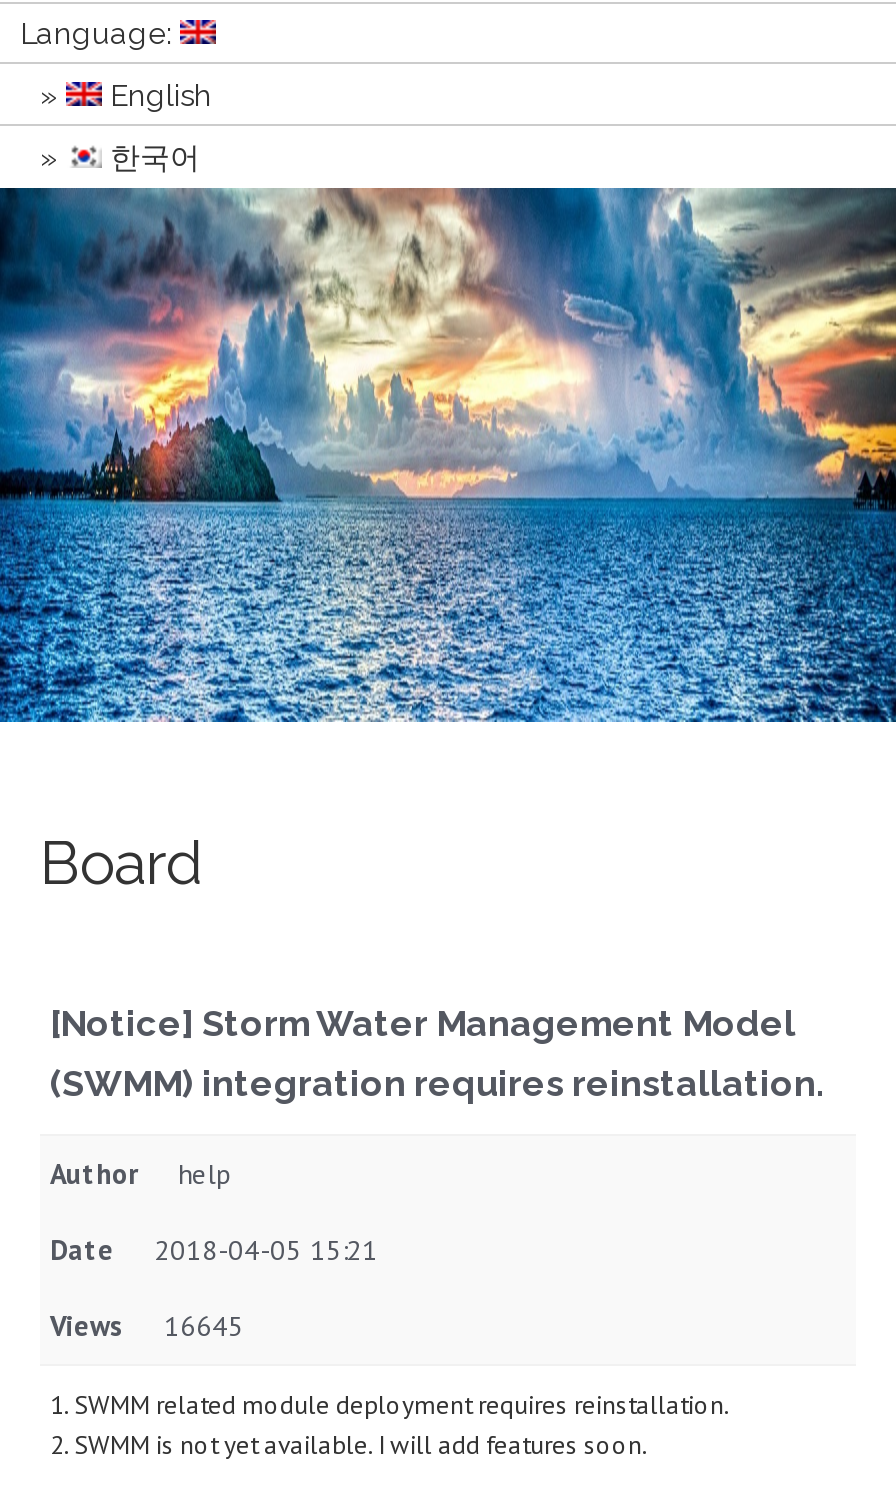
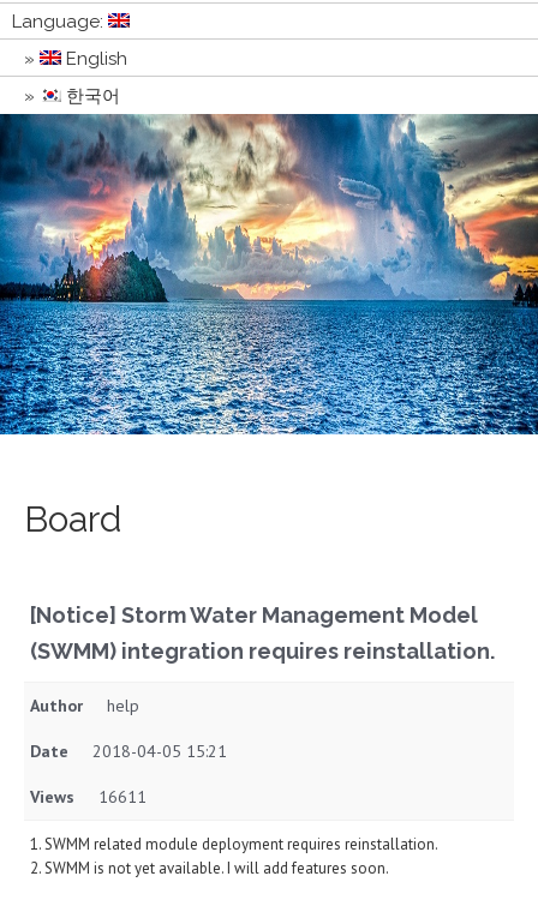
- Views 16645
+ Views 16611
